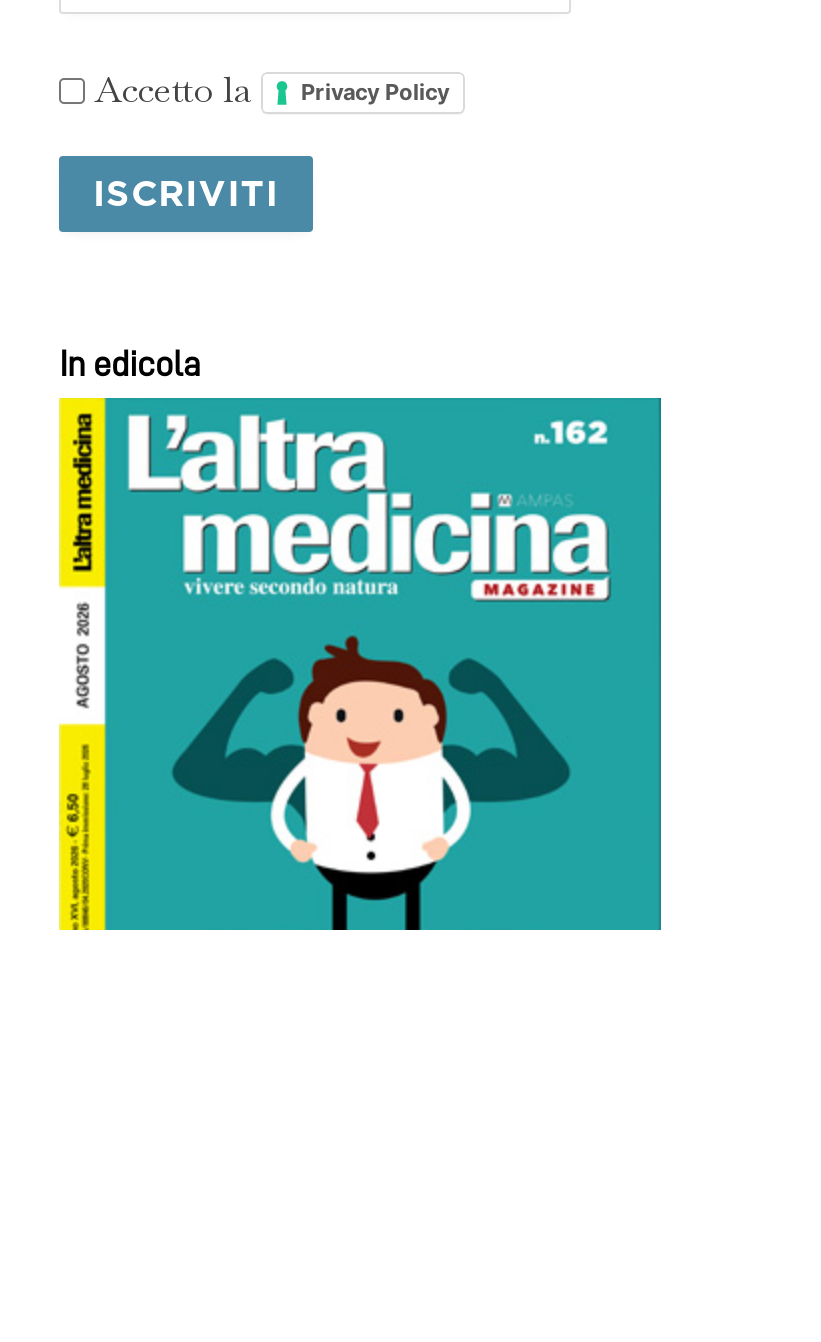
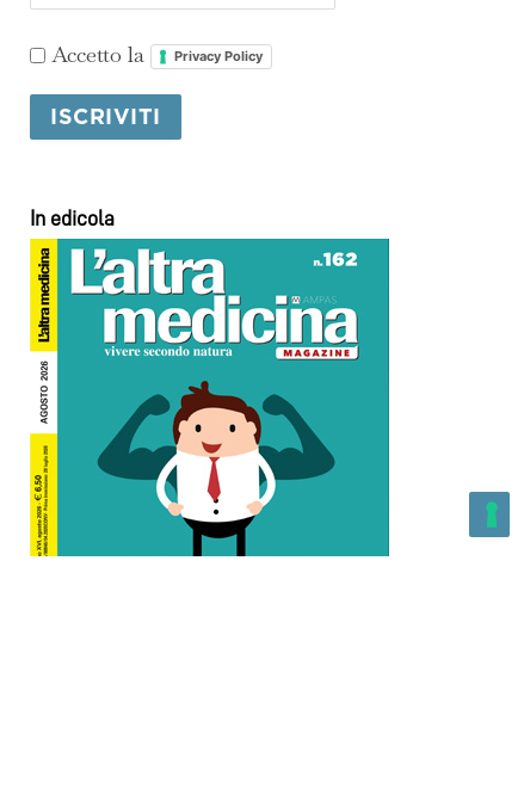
+ [image]
